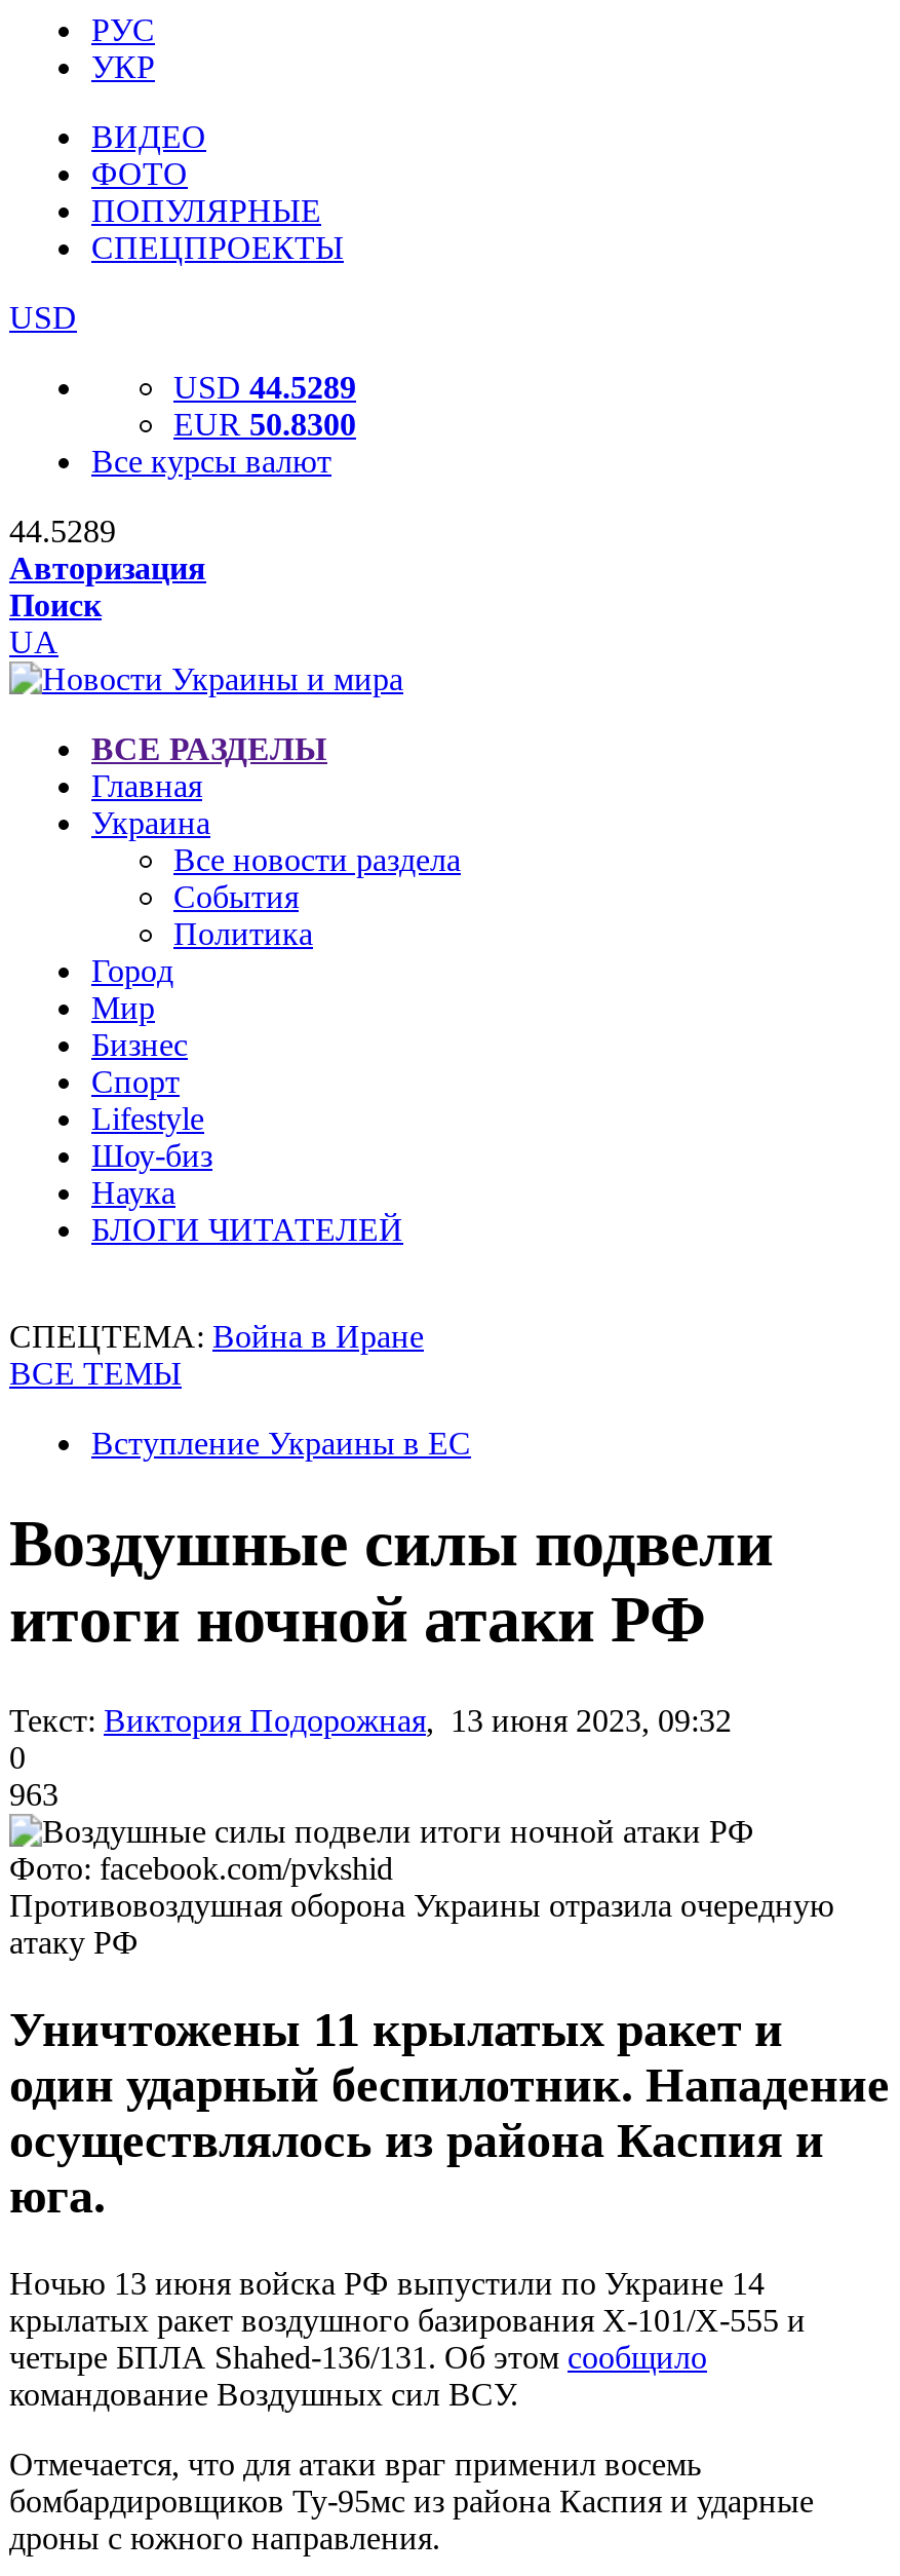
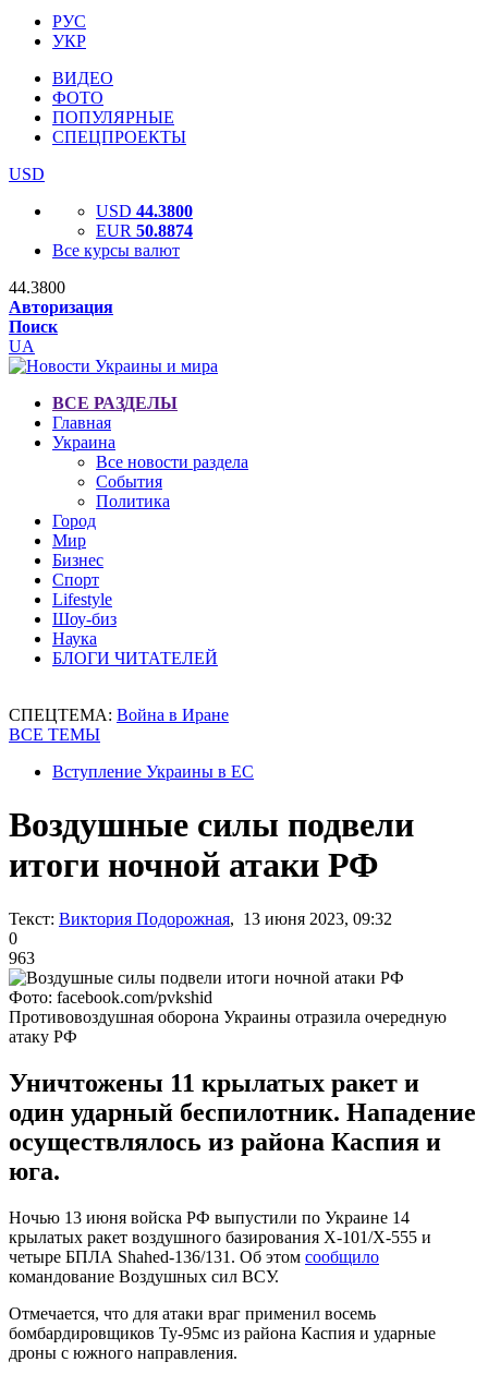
- USD 44.5289
+ USD 44.3800

- EUR 50.8300
+ EUR 50.8874

- 44.5289
+ 44.3800
